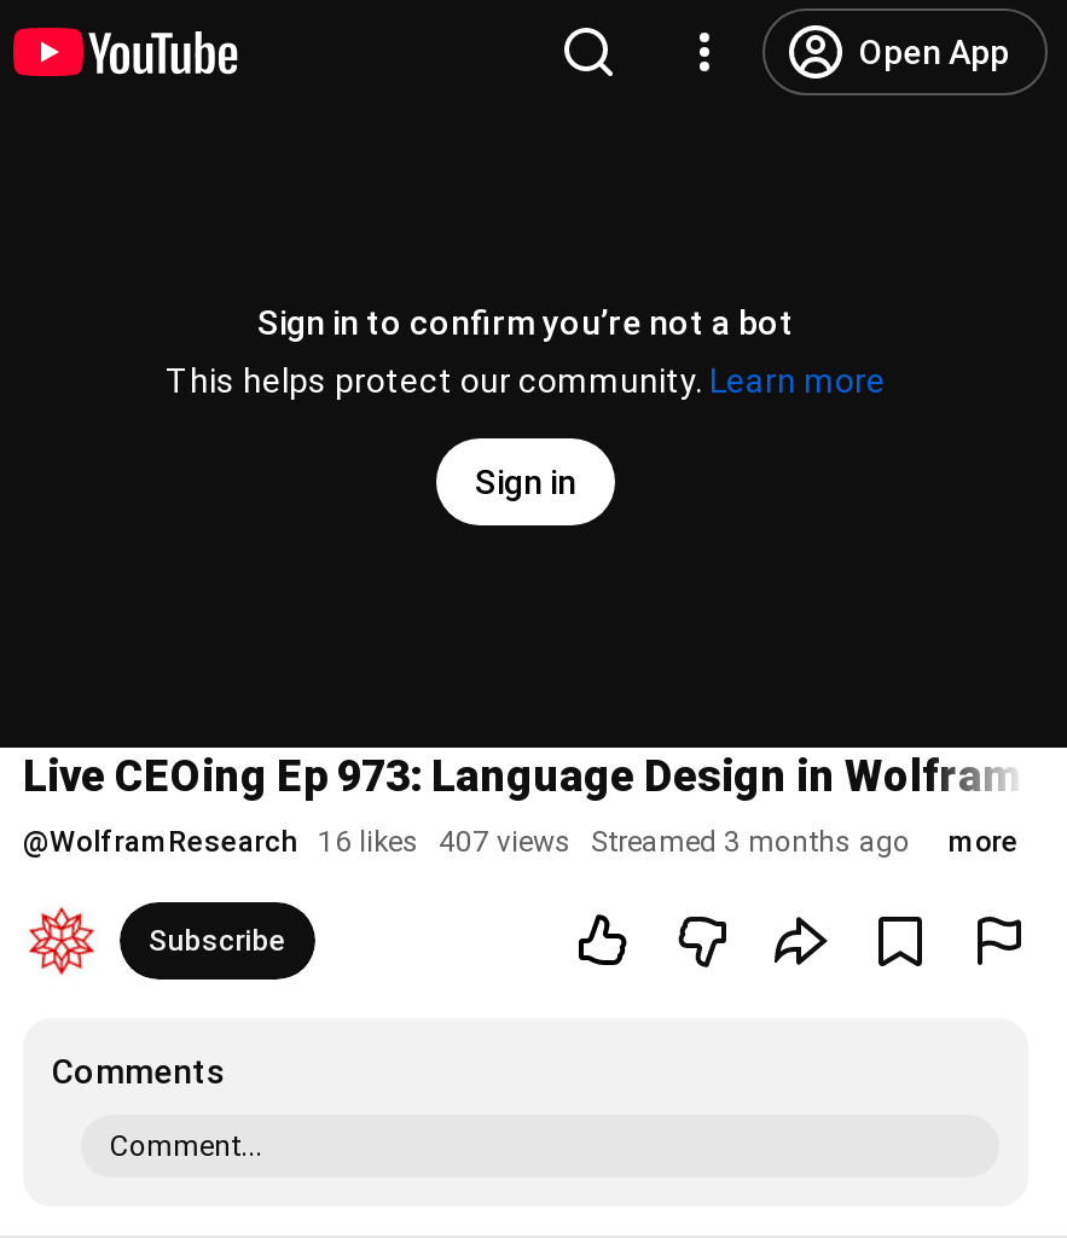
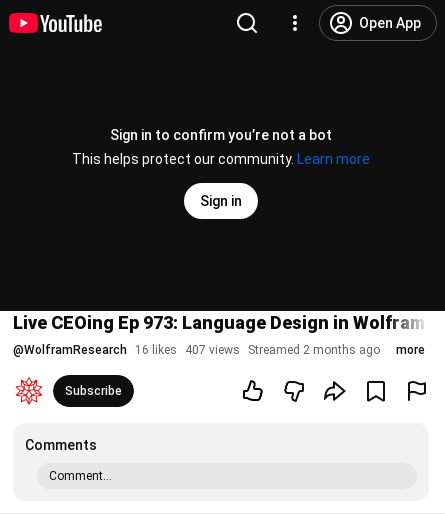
- @WolframResearch 16 likes 407 views Streamed 3 months ago
+ @WolframResearch 16 likes 407 views Streamed 2 months ago
